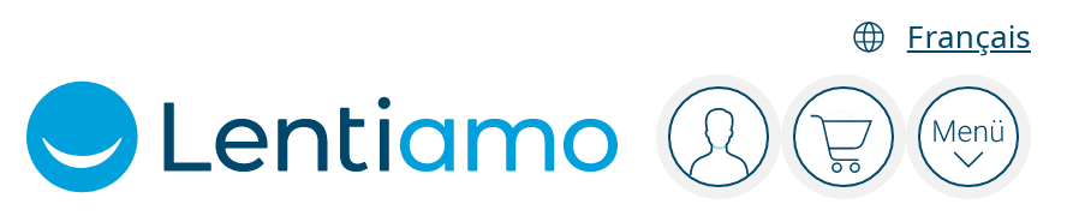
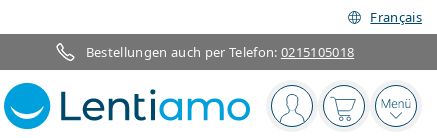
+ Bestellungen auch per Telefon: 0215105018
